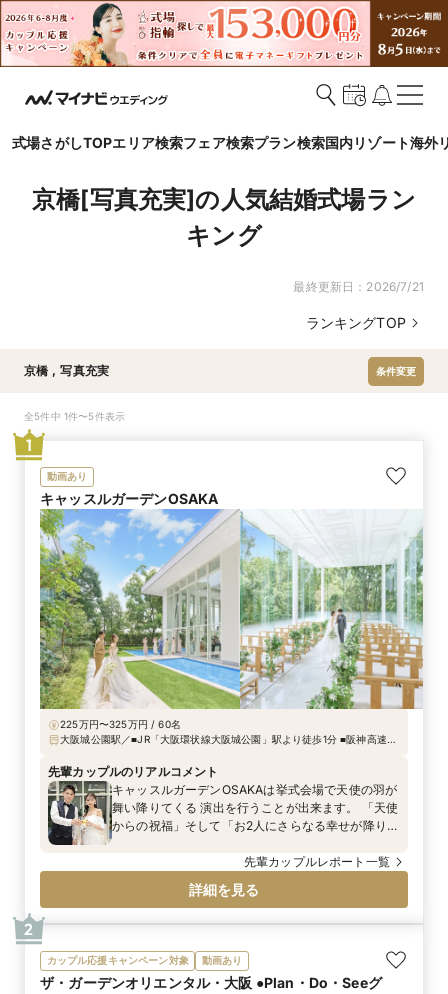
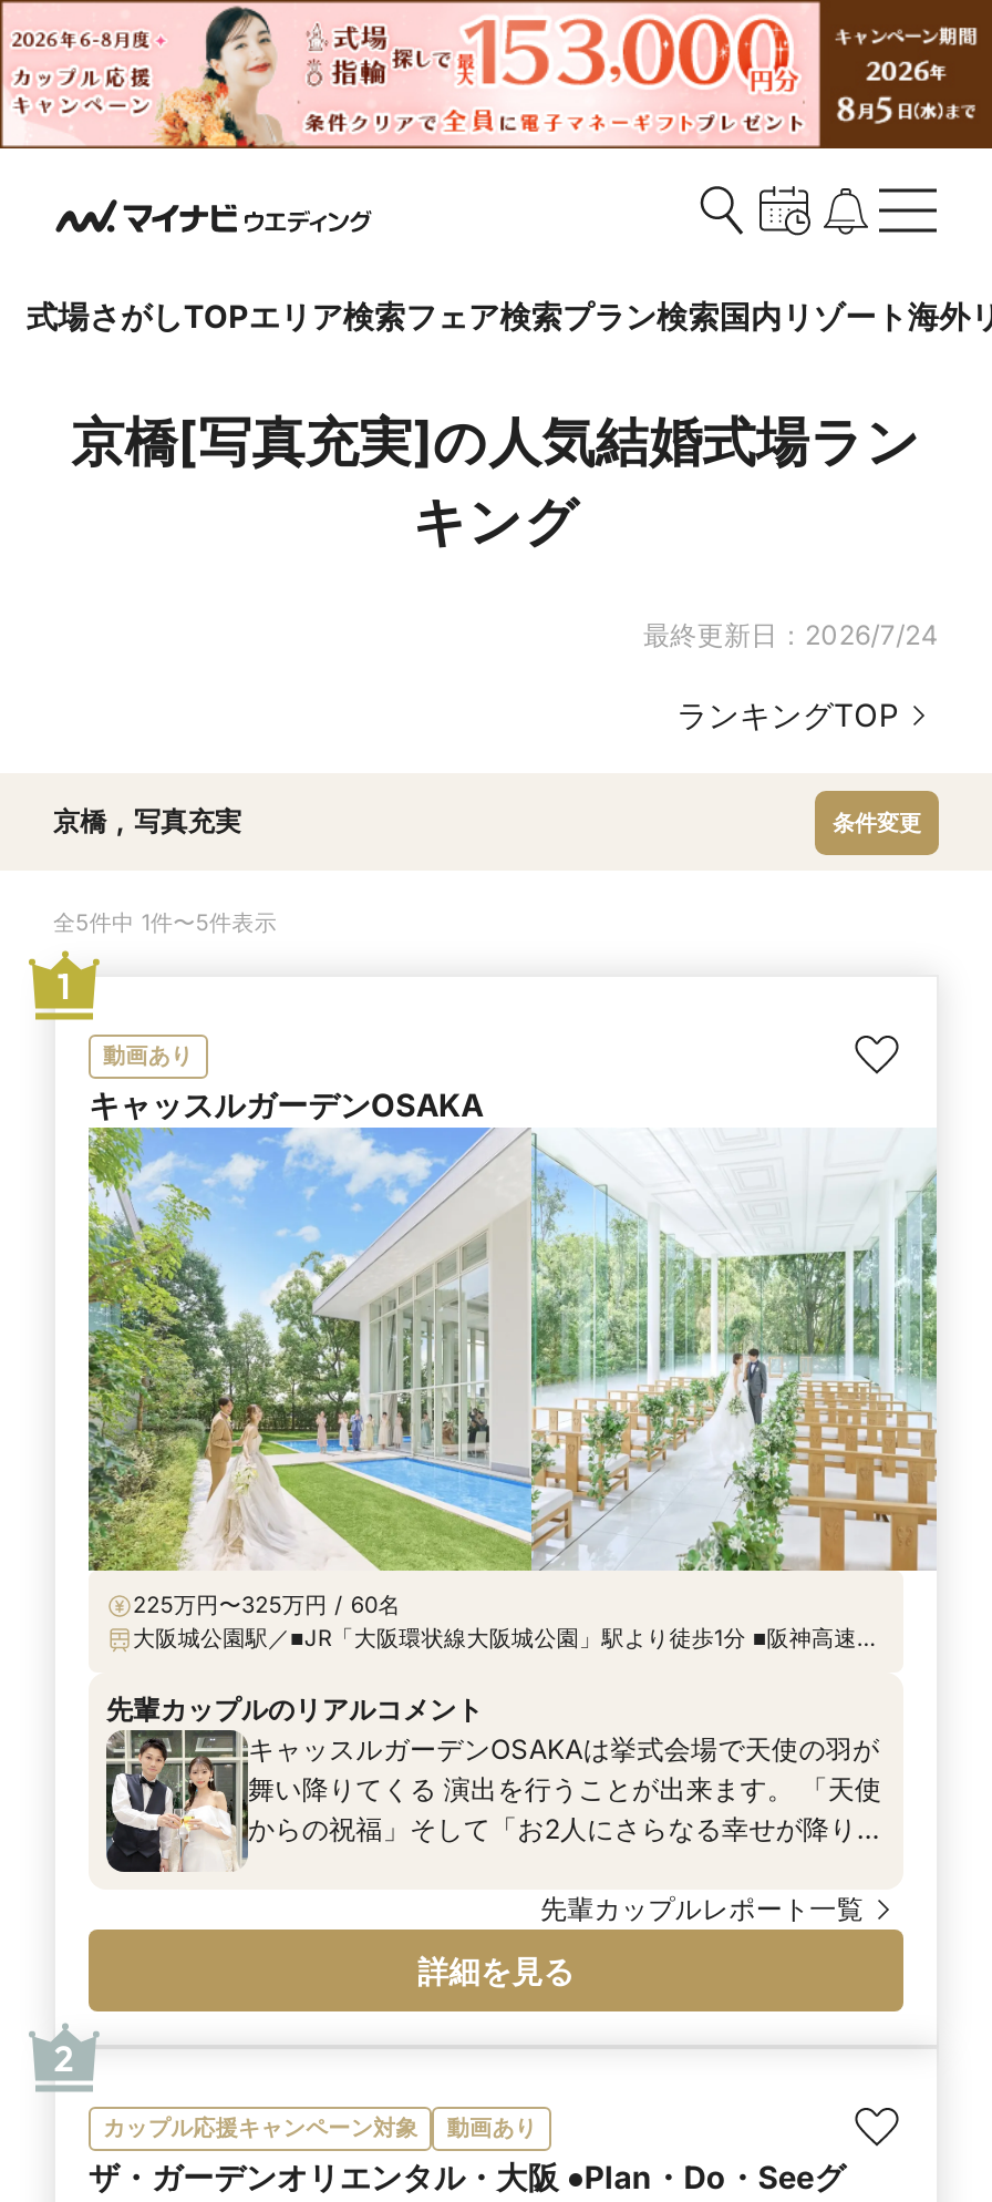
- 最終更新日：2026/7/21
+ 最終更新日：2026/7/24
